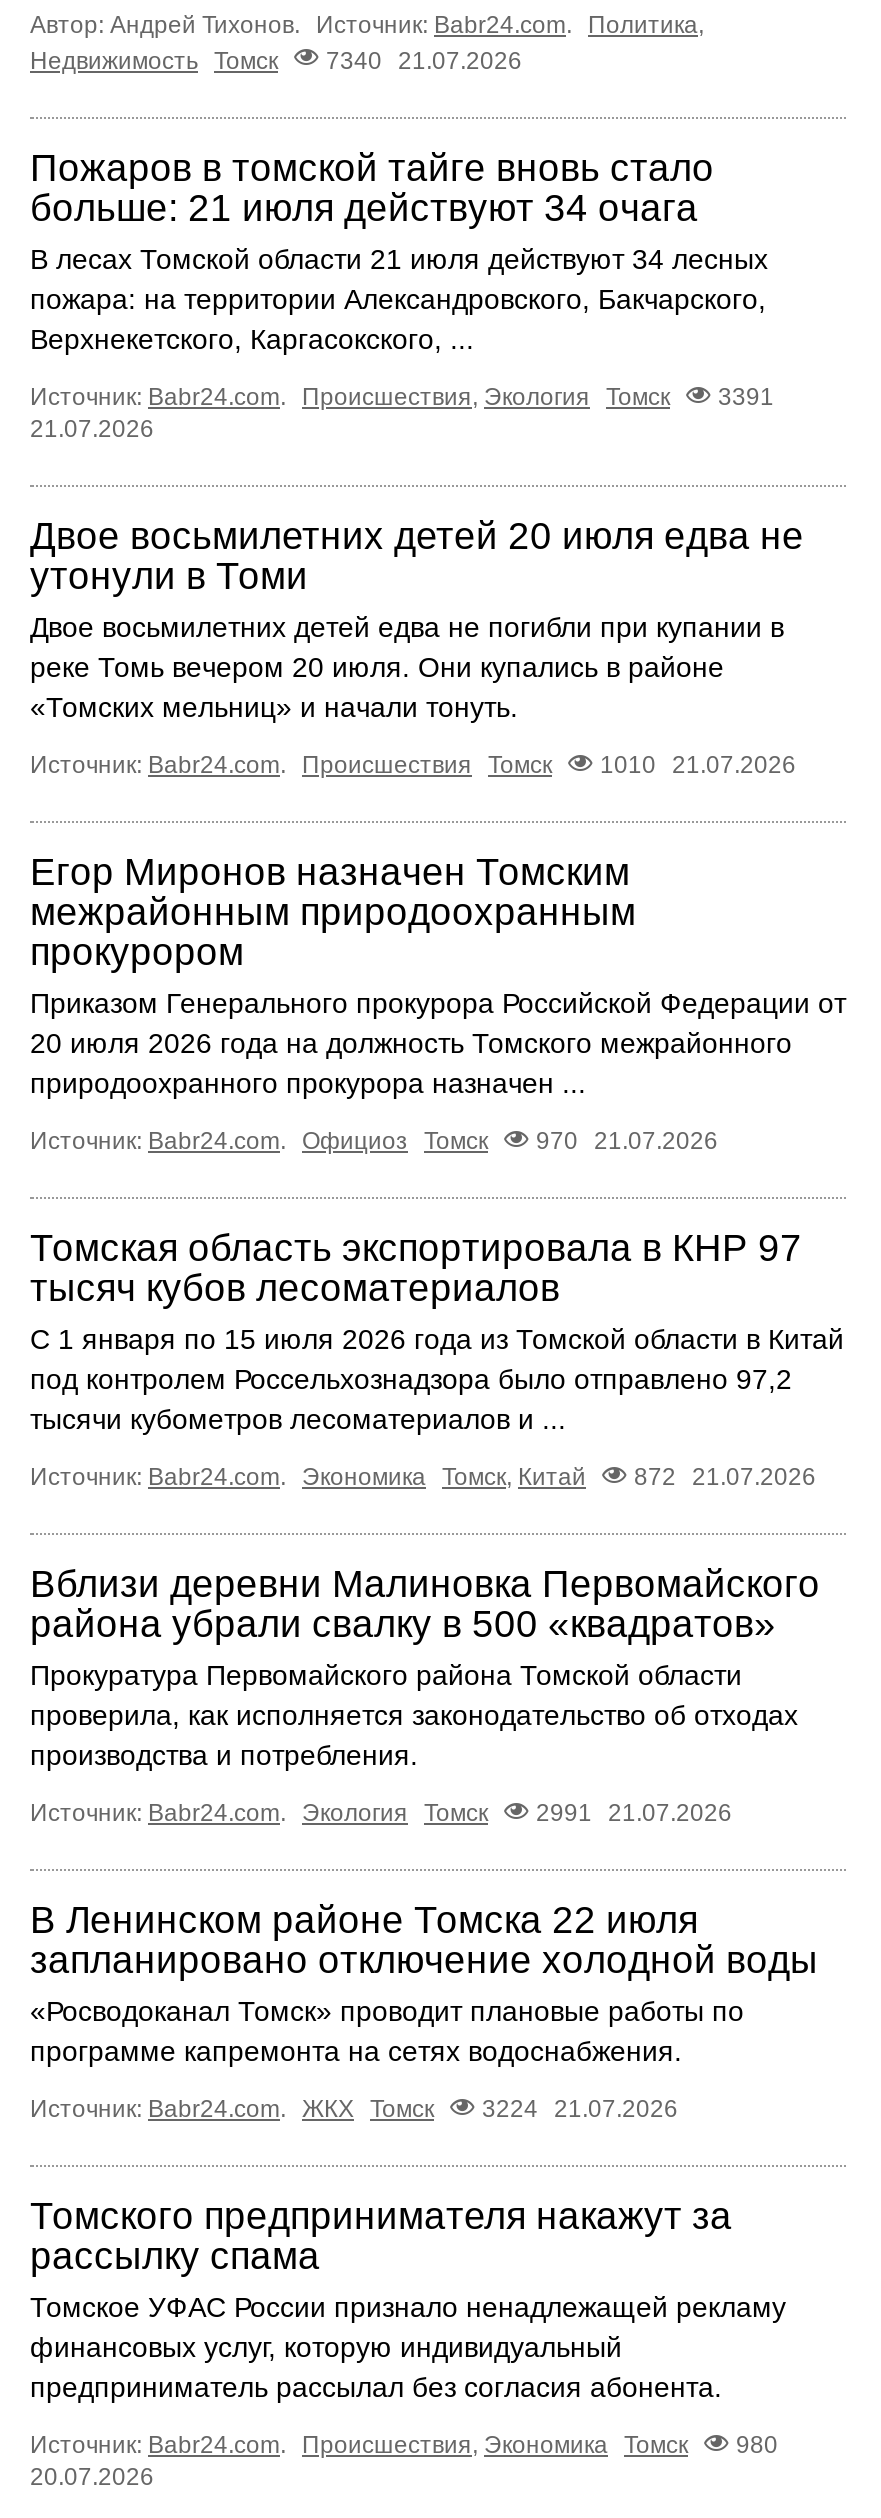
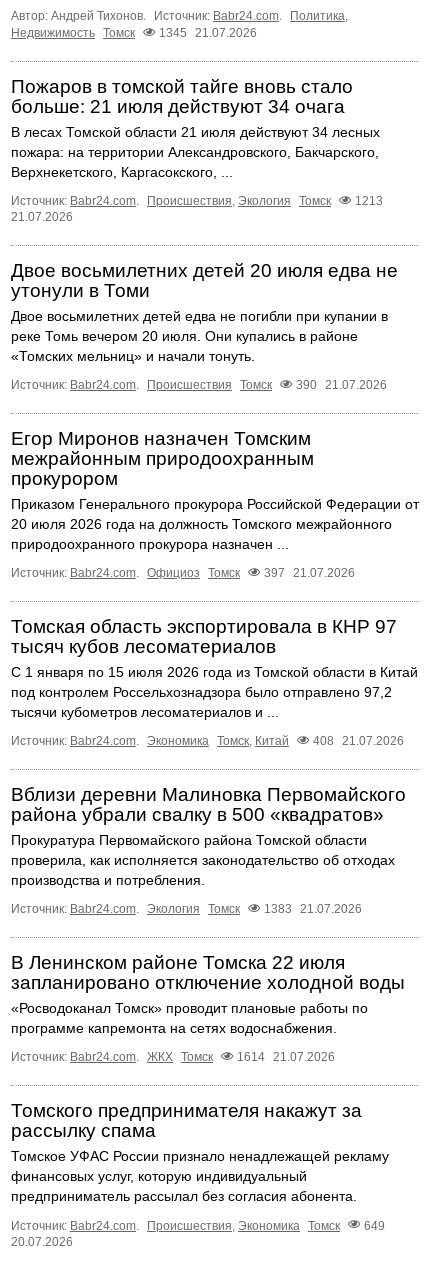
- Недвижимость Томск 7340 21.07.2026
+ Недвижимость Томск 1345 21.07.2026

- Источник: Babr24.com. Происшествия, Экология Томск 3391
+ Источник: Babr24.com. Происшествия, Экология Томск 1213

- Источник: Babr24.com. Происшествия Томск 1010 21.07.2026
+ Источник: Babr24.com. Происшествия Томск 390 21.07.2026

- Источник: Babr24.com. Официоз Томск 970 21.07.2026
+ Источник: Babr24.com. Официоз Томск 397 21.07.2026

- Источник: Babr24.com. Экономика Томск, Китай 872 21.07.2026
+ Источник: Babr24.com. Экономика Томск, Китай 408 21.07.2026

- Источник: Babr24.com. Экология Томск 2991 21.07.2026
+ Источник: Babr24.com. Экология Томск 1383 21.07.2026

- Источник: Babr24.com. ЖКХ Томск 3224 21.07.2026
+ Источник: Babr24.com. ЖКХ Томск 1614 21.07.2026

- Источник: Babr24.com. Происшествия, Экономика Томск 980
+ Источник: Babr24.com. Происшествия, Экономика Томск 649
